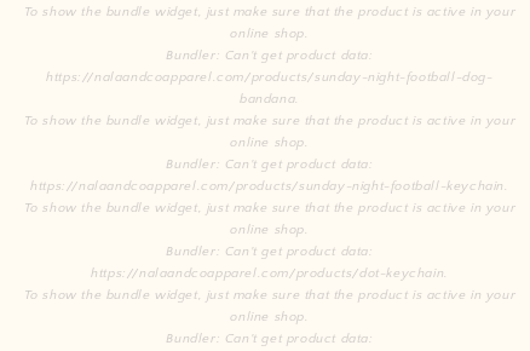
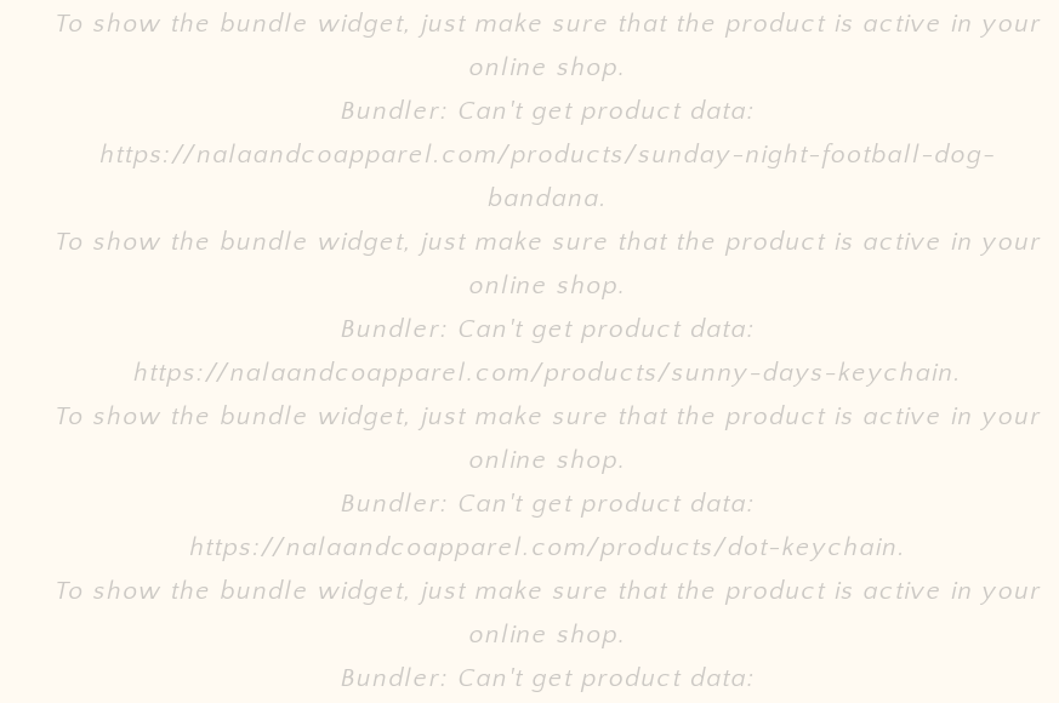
- https://nalaandcoapparel.com/products/sunday-night-football-keychain.
+ https://nalaandcoapparel.com/products/sunny-days-keychain.
